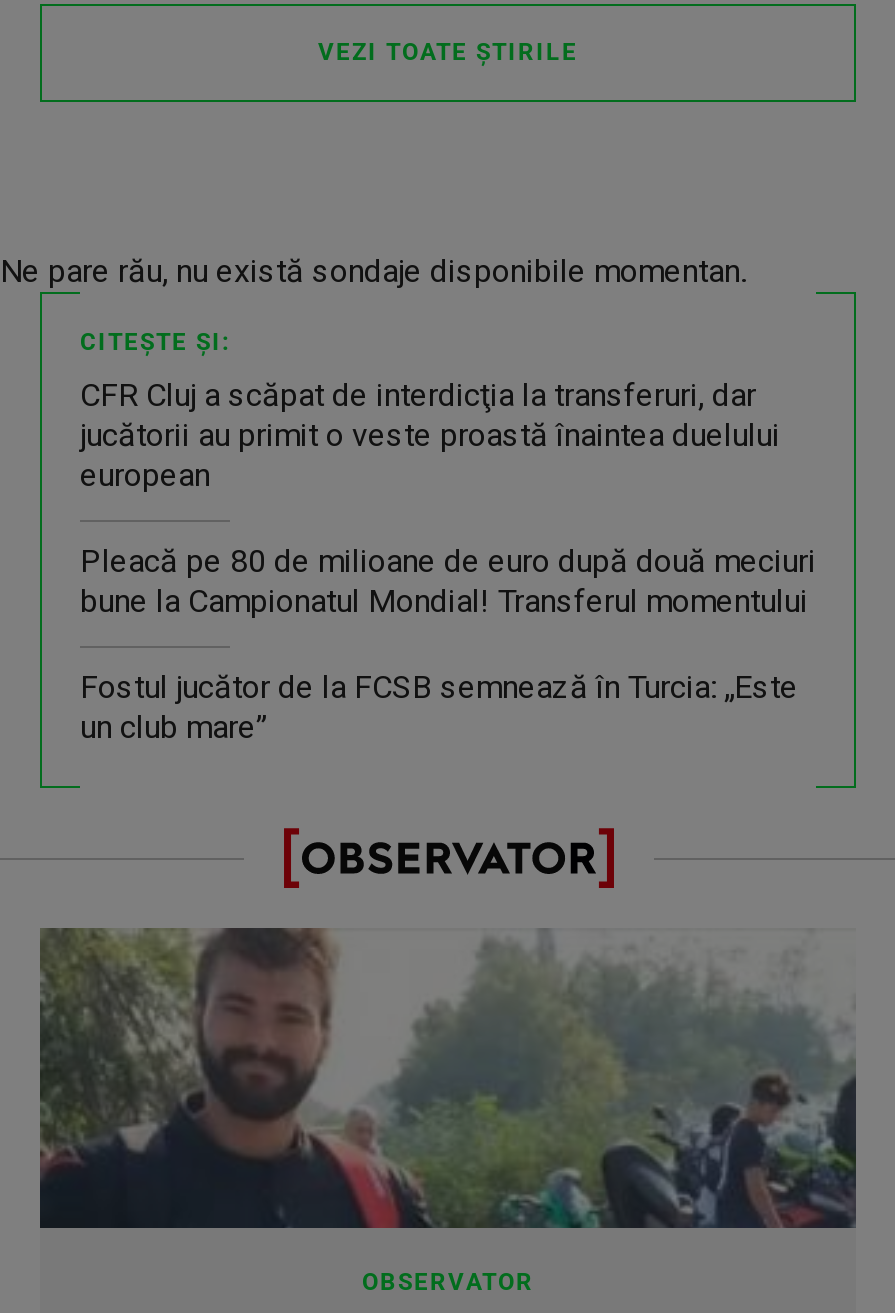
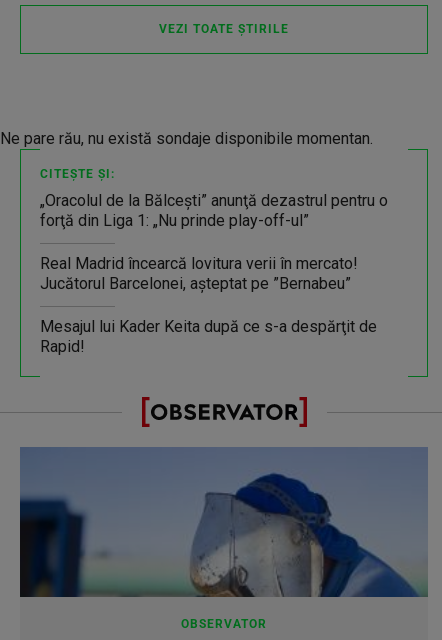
- CFR Cluj a scăpat de interdicţia la transferuri, dar
- jucătorii au primit o veste proastă înaintea duelului
- european
+ „Oracolul de la Bălceşti” anunţă dezastrul pentru o
+ forţă din Liga 1: „Nu prinde play-off-ul”

- Pleacă pe 80 de milioane de euro după două meciuri
- bune la Campionatul Mondial! Transferul momentului
+ Real Madrid încearcă lovitura verii în mercato!
+ Jucătorul Barcelonei, așteptat pe ”Bernabeu”

- Fostul jucător de la FCSB semnează în Turcia: „Este
- un club mare”
+ Mesajul lui Kader Keita după ce s-a despărţit de
+ Rapid!

- [image]
+ [image]
